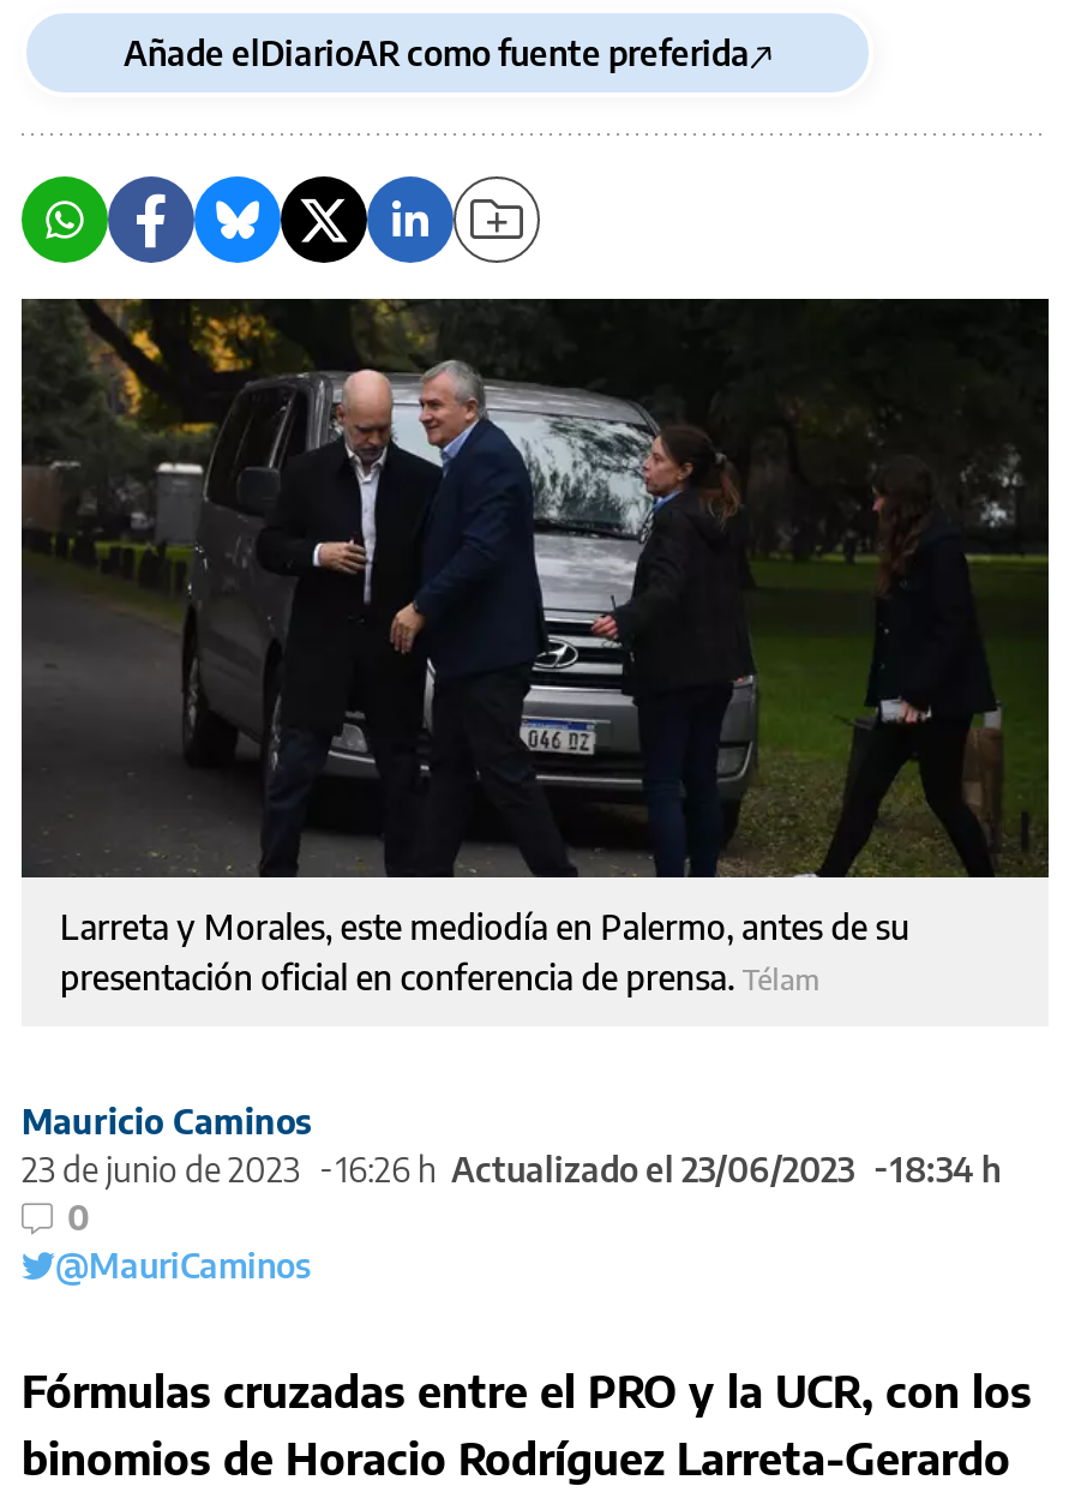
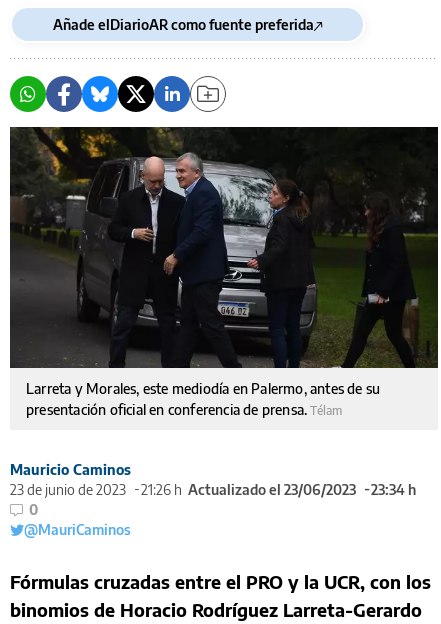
- 16:26 h Actualizado el 23/06/2023
+ 21:26 h Actualizado el 23/06/2023

- 18:34 h
+ 23:34 h
